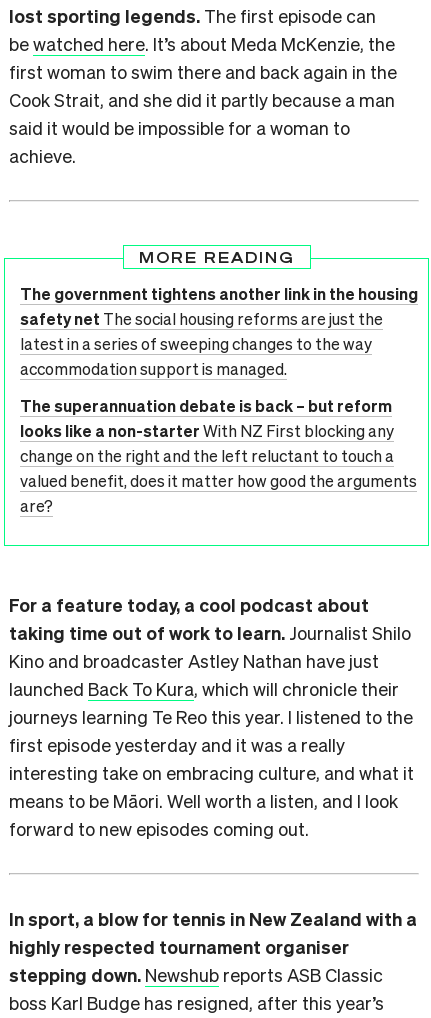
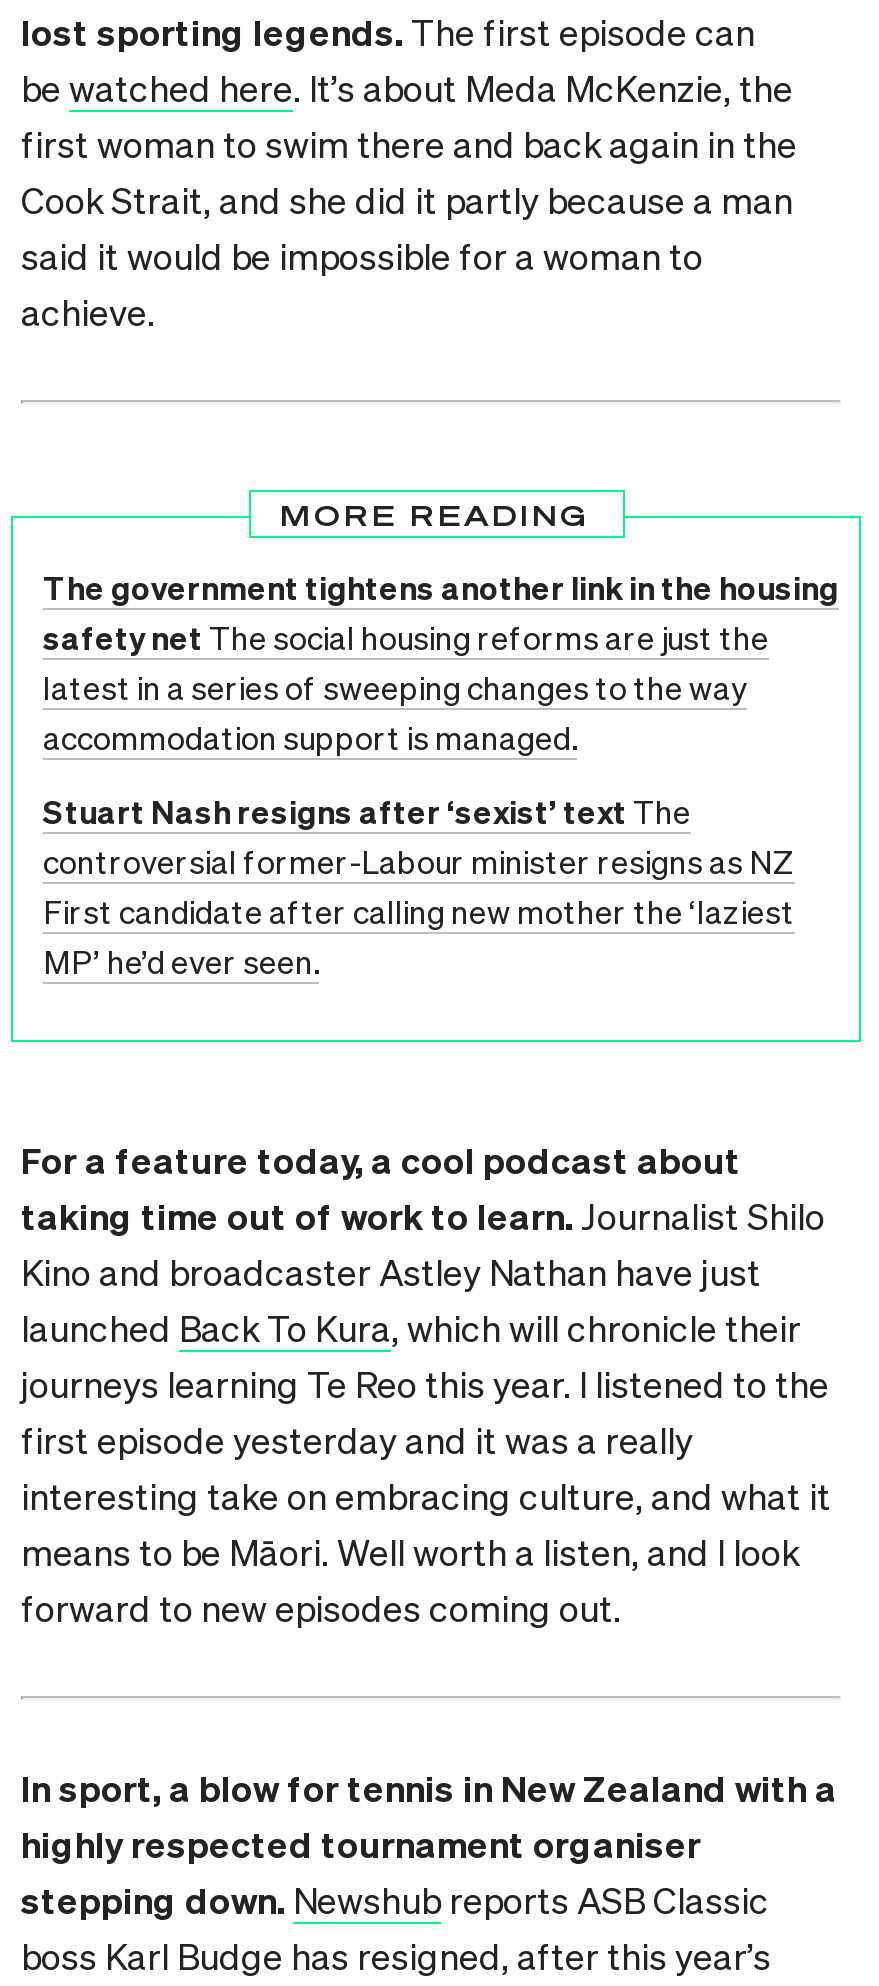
- The superannuation debate is back – but reform
- looks like a non-starter With NZ First blocking any
- change on the right and the left reluctant to touch a
- valued benefit, does it matter how good the arguments
- are?
+ Stuart Nash resigns after ‘sexist’ text The
+ controversial former-Labour minister resigns as NZ
+ First candidate after calling new mother the ‘laziest
+ MP’ he’d ever seen.
